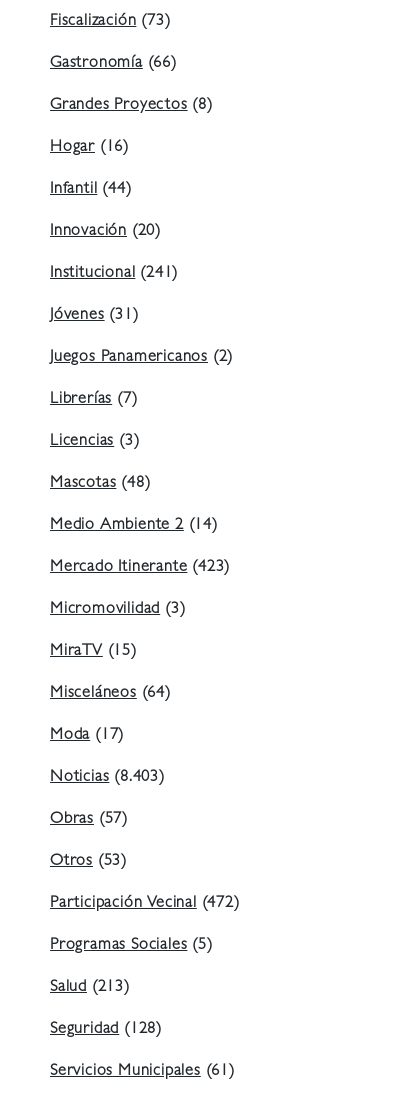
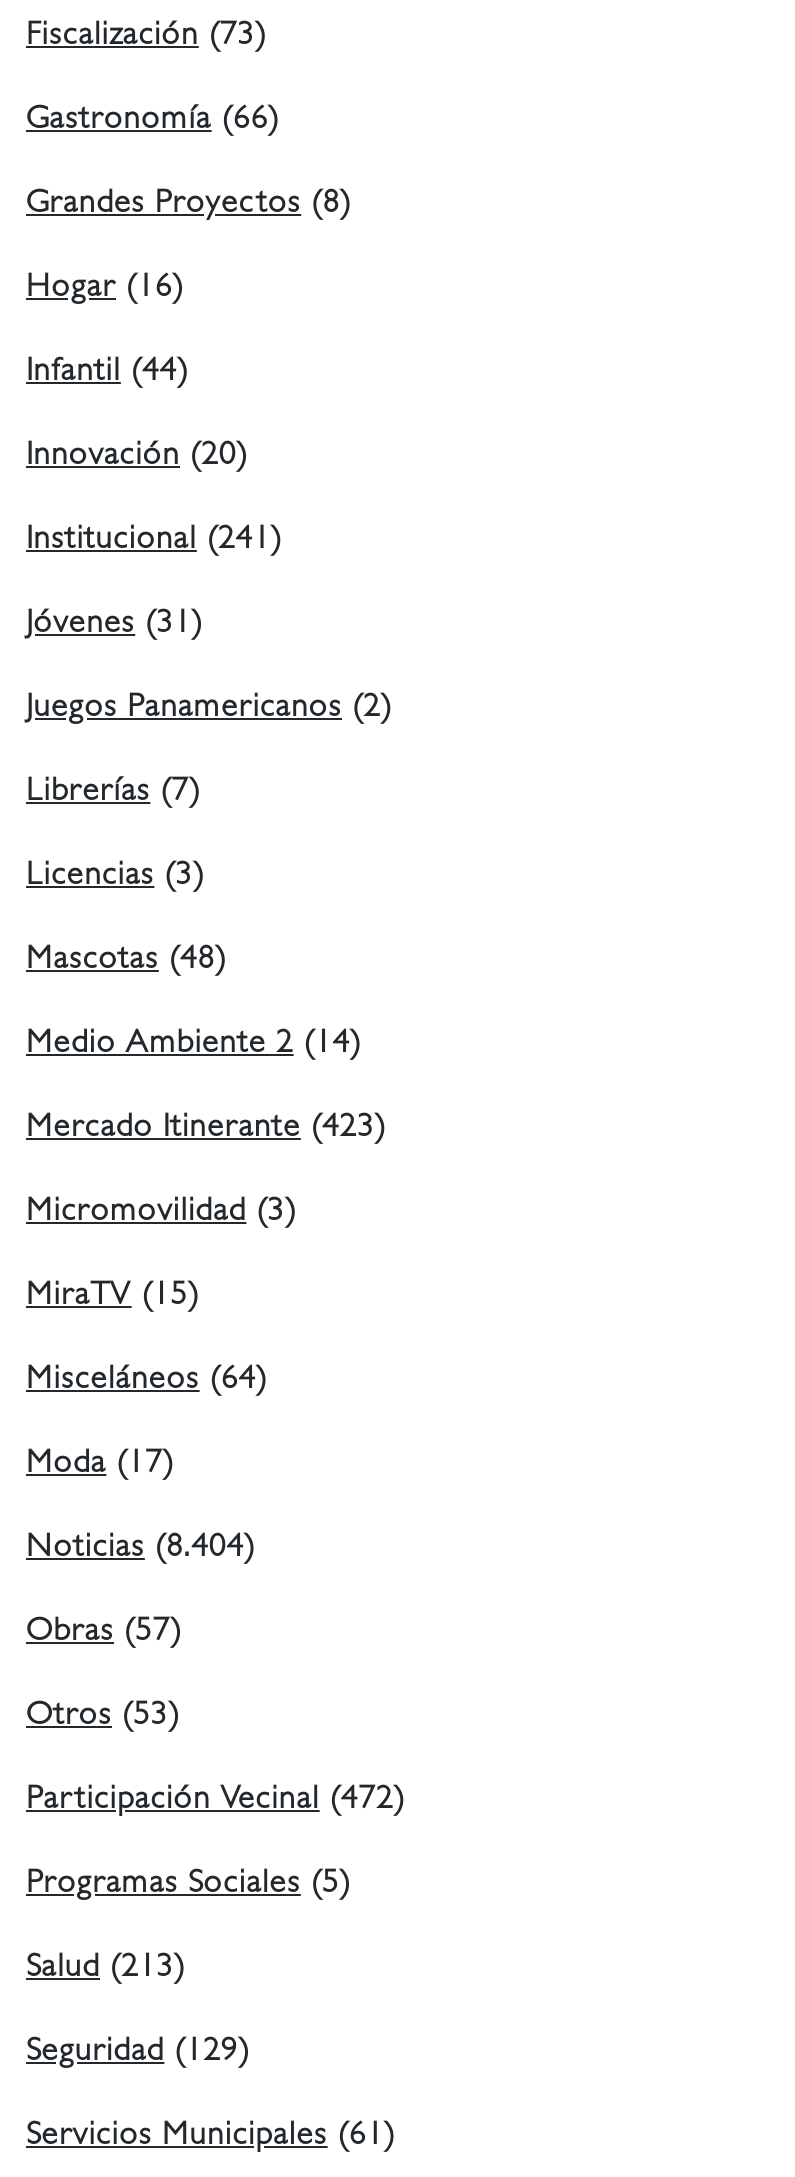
- Noticias (8.403)
+ Noticias (8.404)

- Seguridad (128)
+ Seguridad (129)
